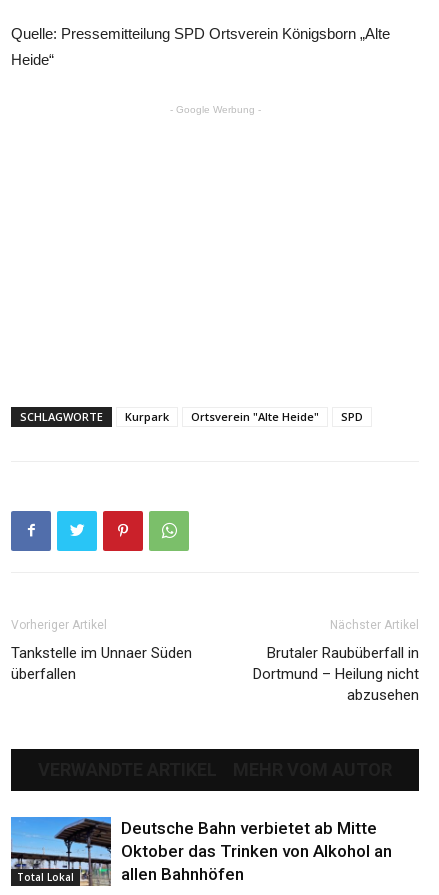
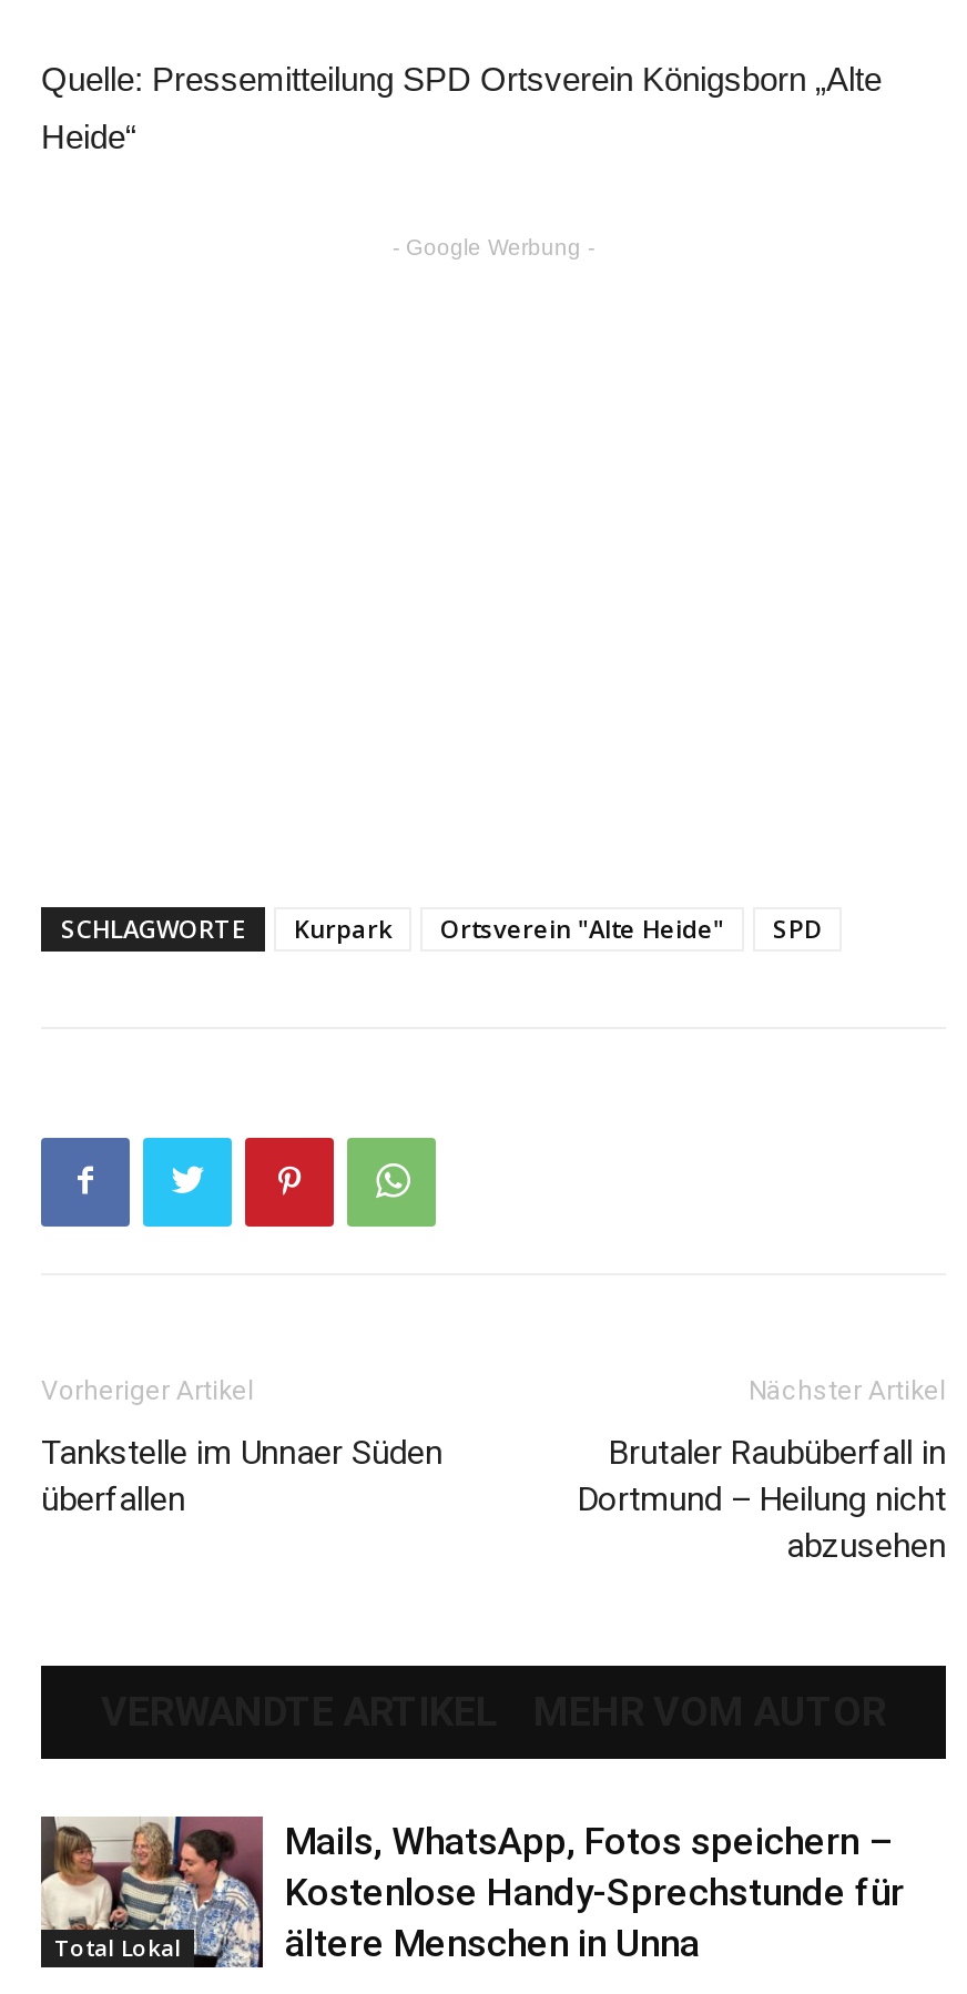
- [image]
- Deutsche Bahn verbietet ab Mitte
- Oktober das Trinken von Alkohol an
- allen Bahnhöfen
+ [image]
+ Mails, WhatsApp, Fotos speichern –
+ Kostenlose Handy-Sprechstunde für
+ ältere Menschen in Unna
